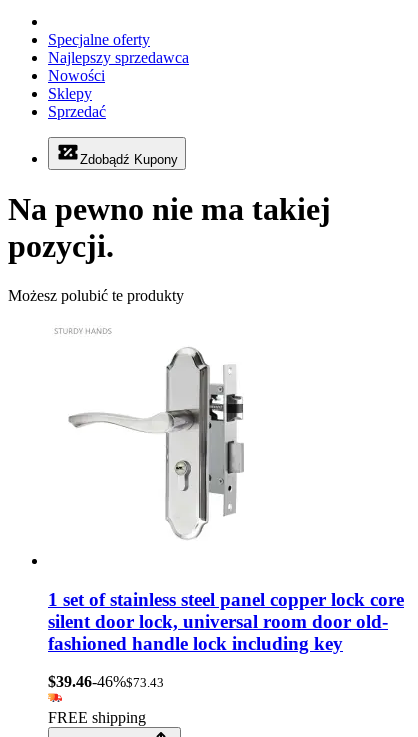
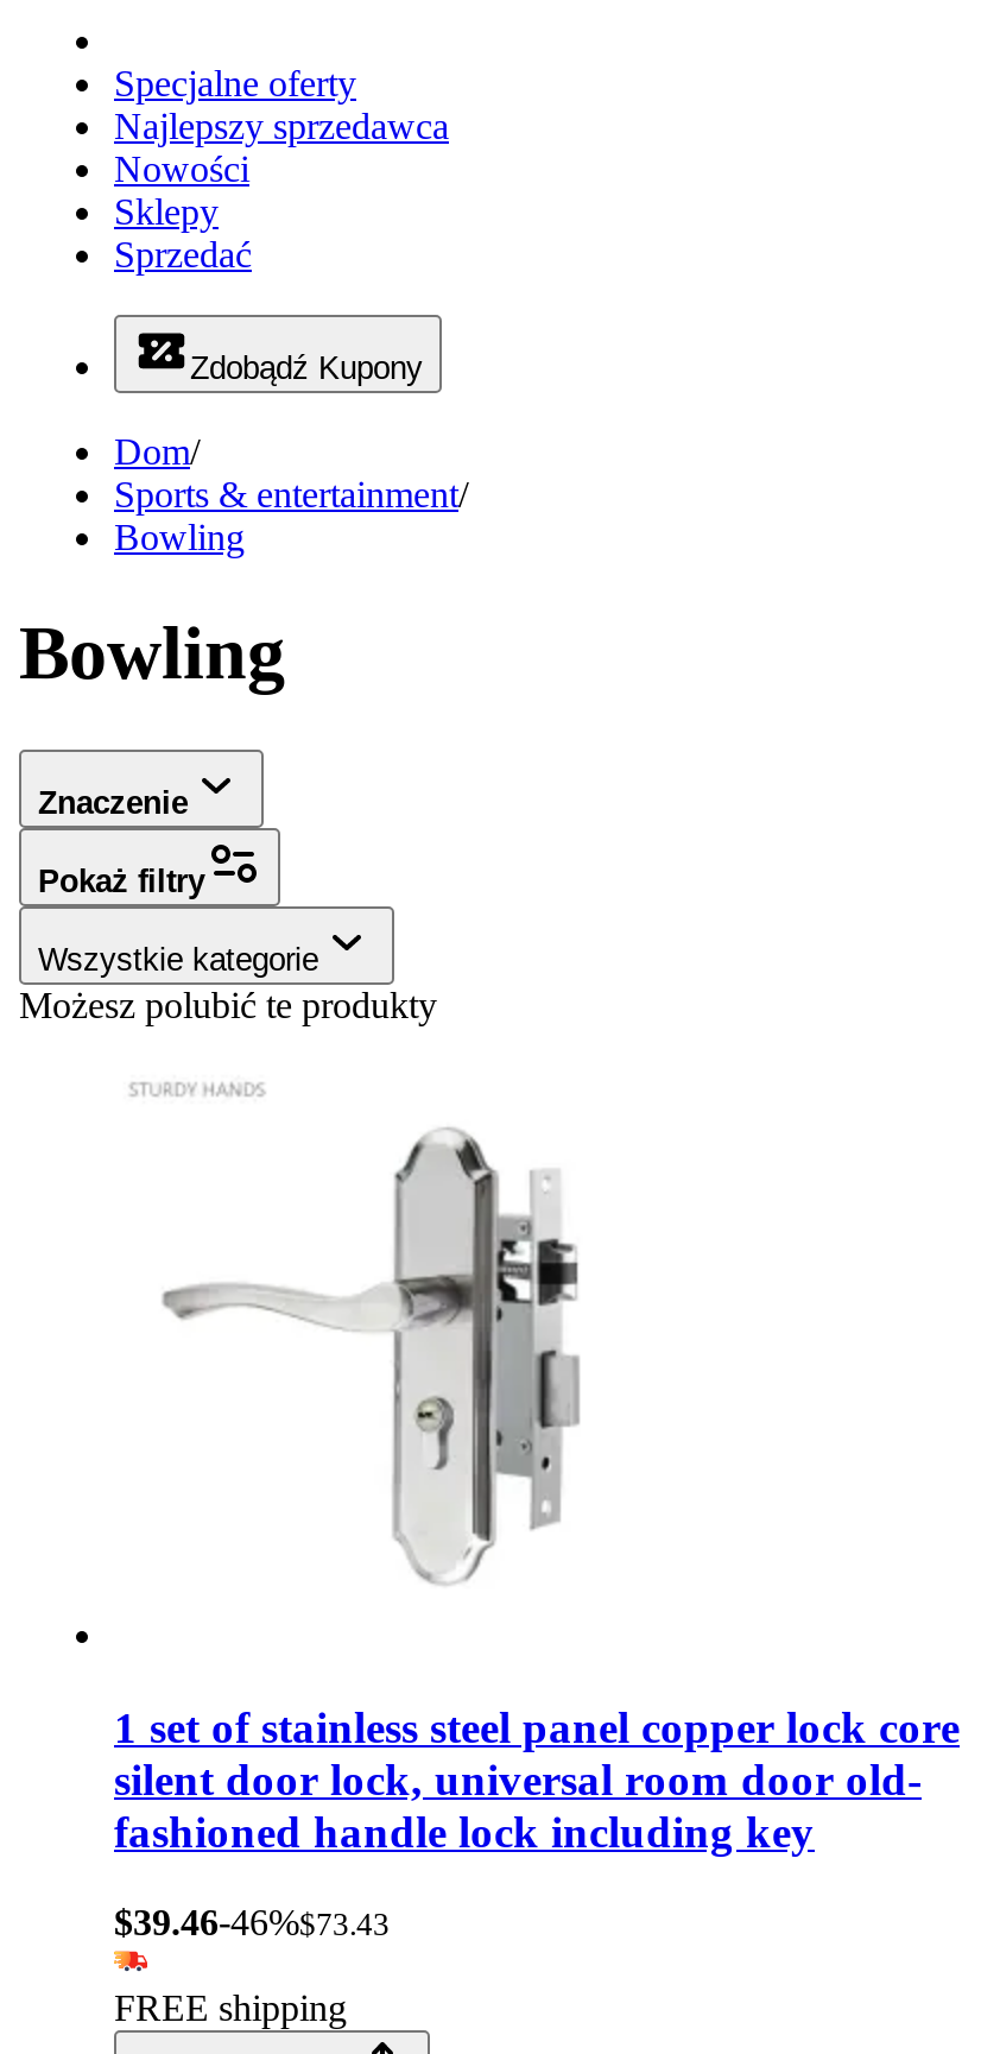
- Na pewno nie ma takiej
- pozycji.
+ Dom/
+ Sports & entertainment/
+ Bowling
+ Bowling
+ Znaczenie
+ Pokaż filtry
+ Wszystkie kategorie
